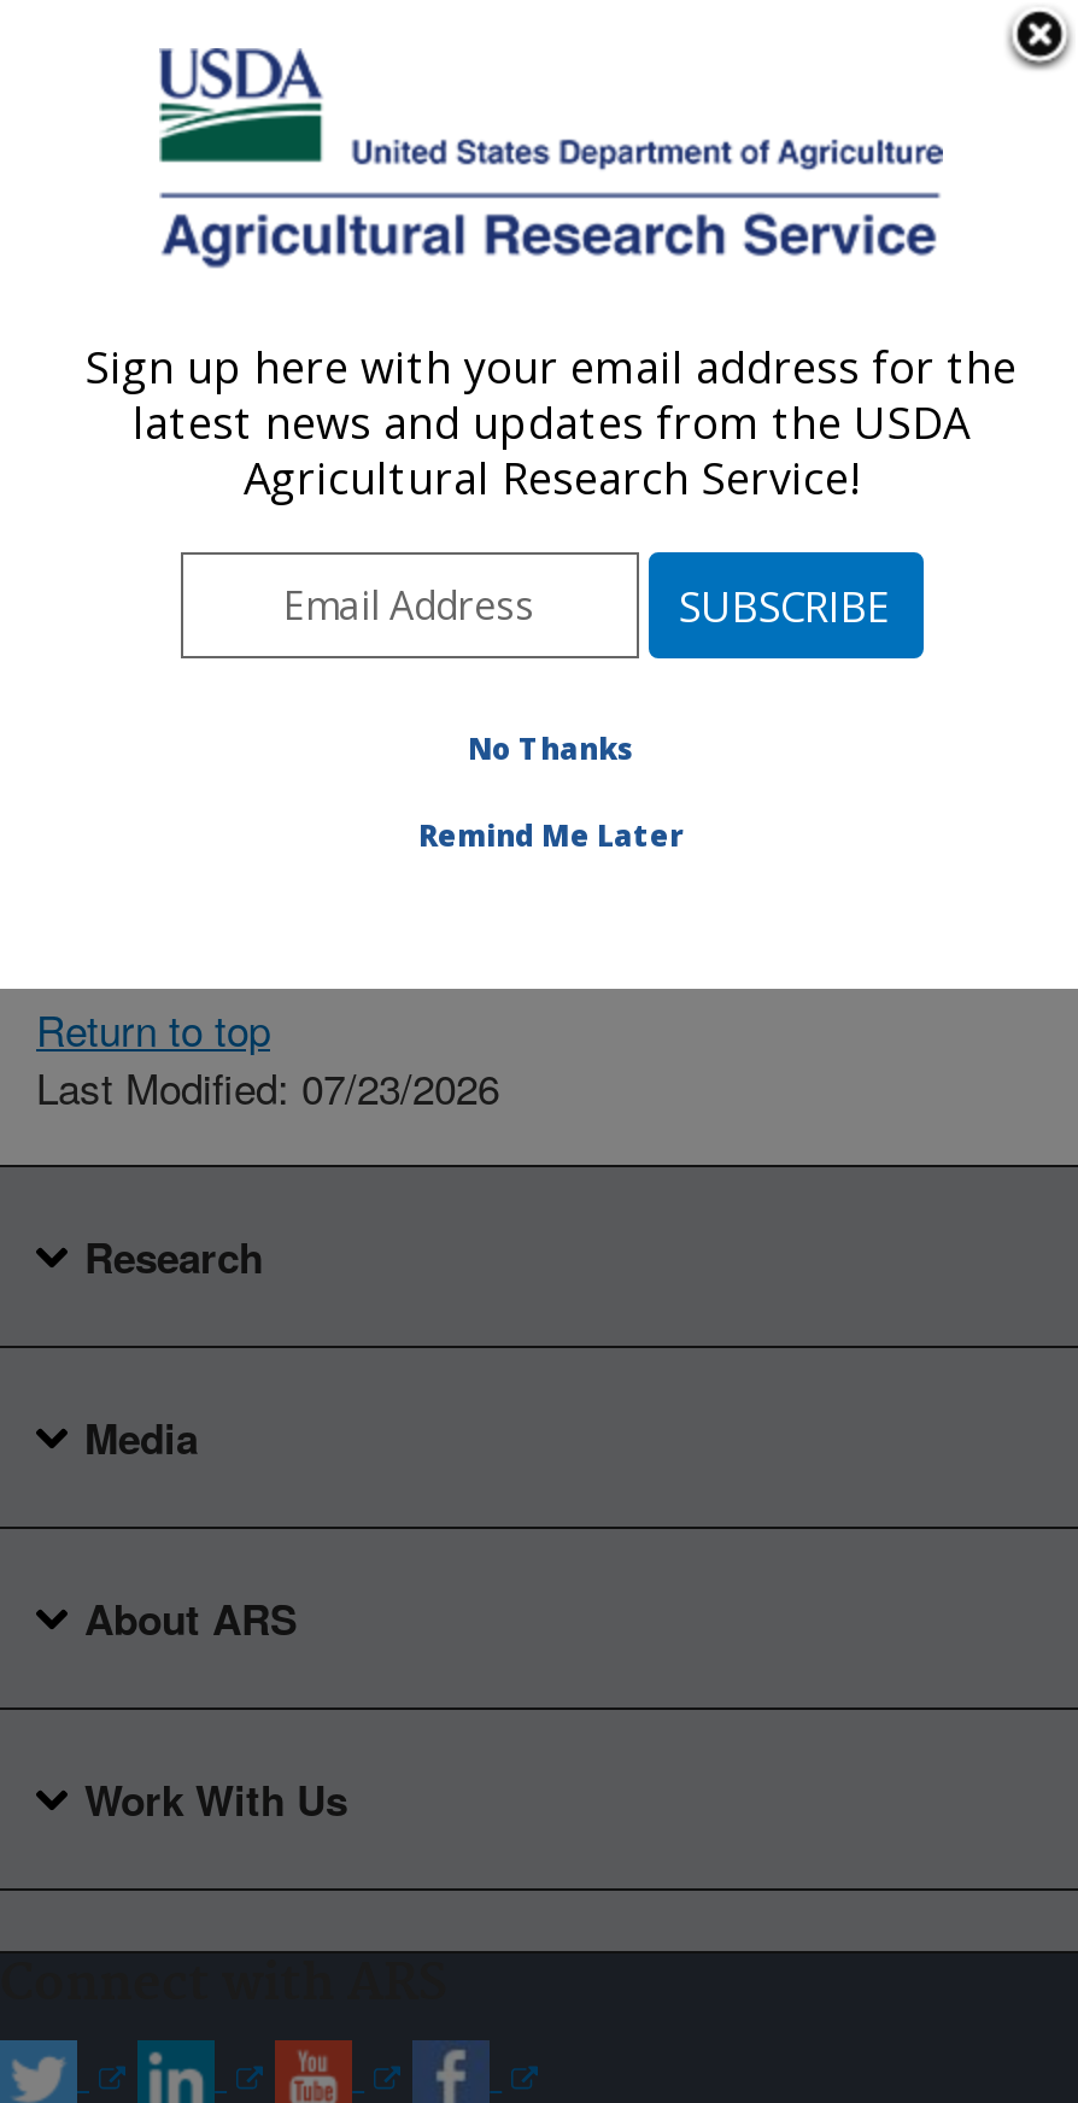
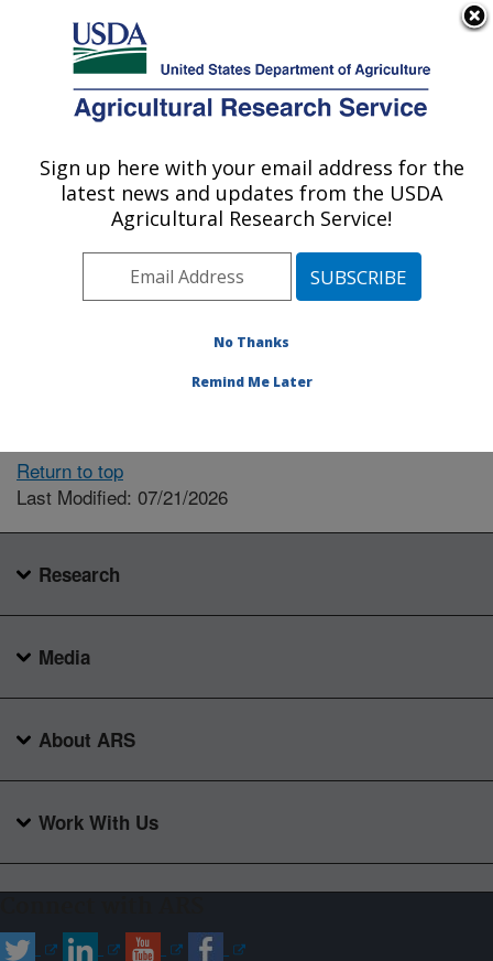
- Last Modified: 07/23/2026
+ Last Modified: 07/21/2026
